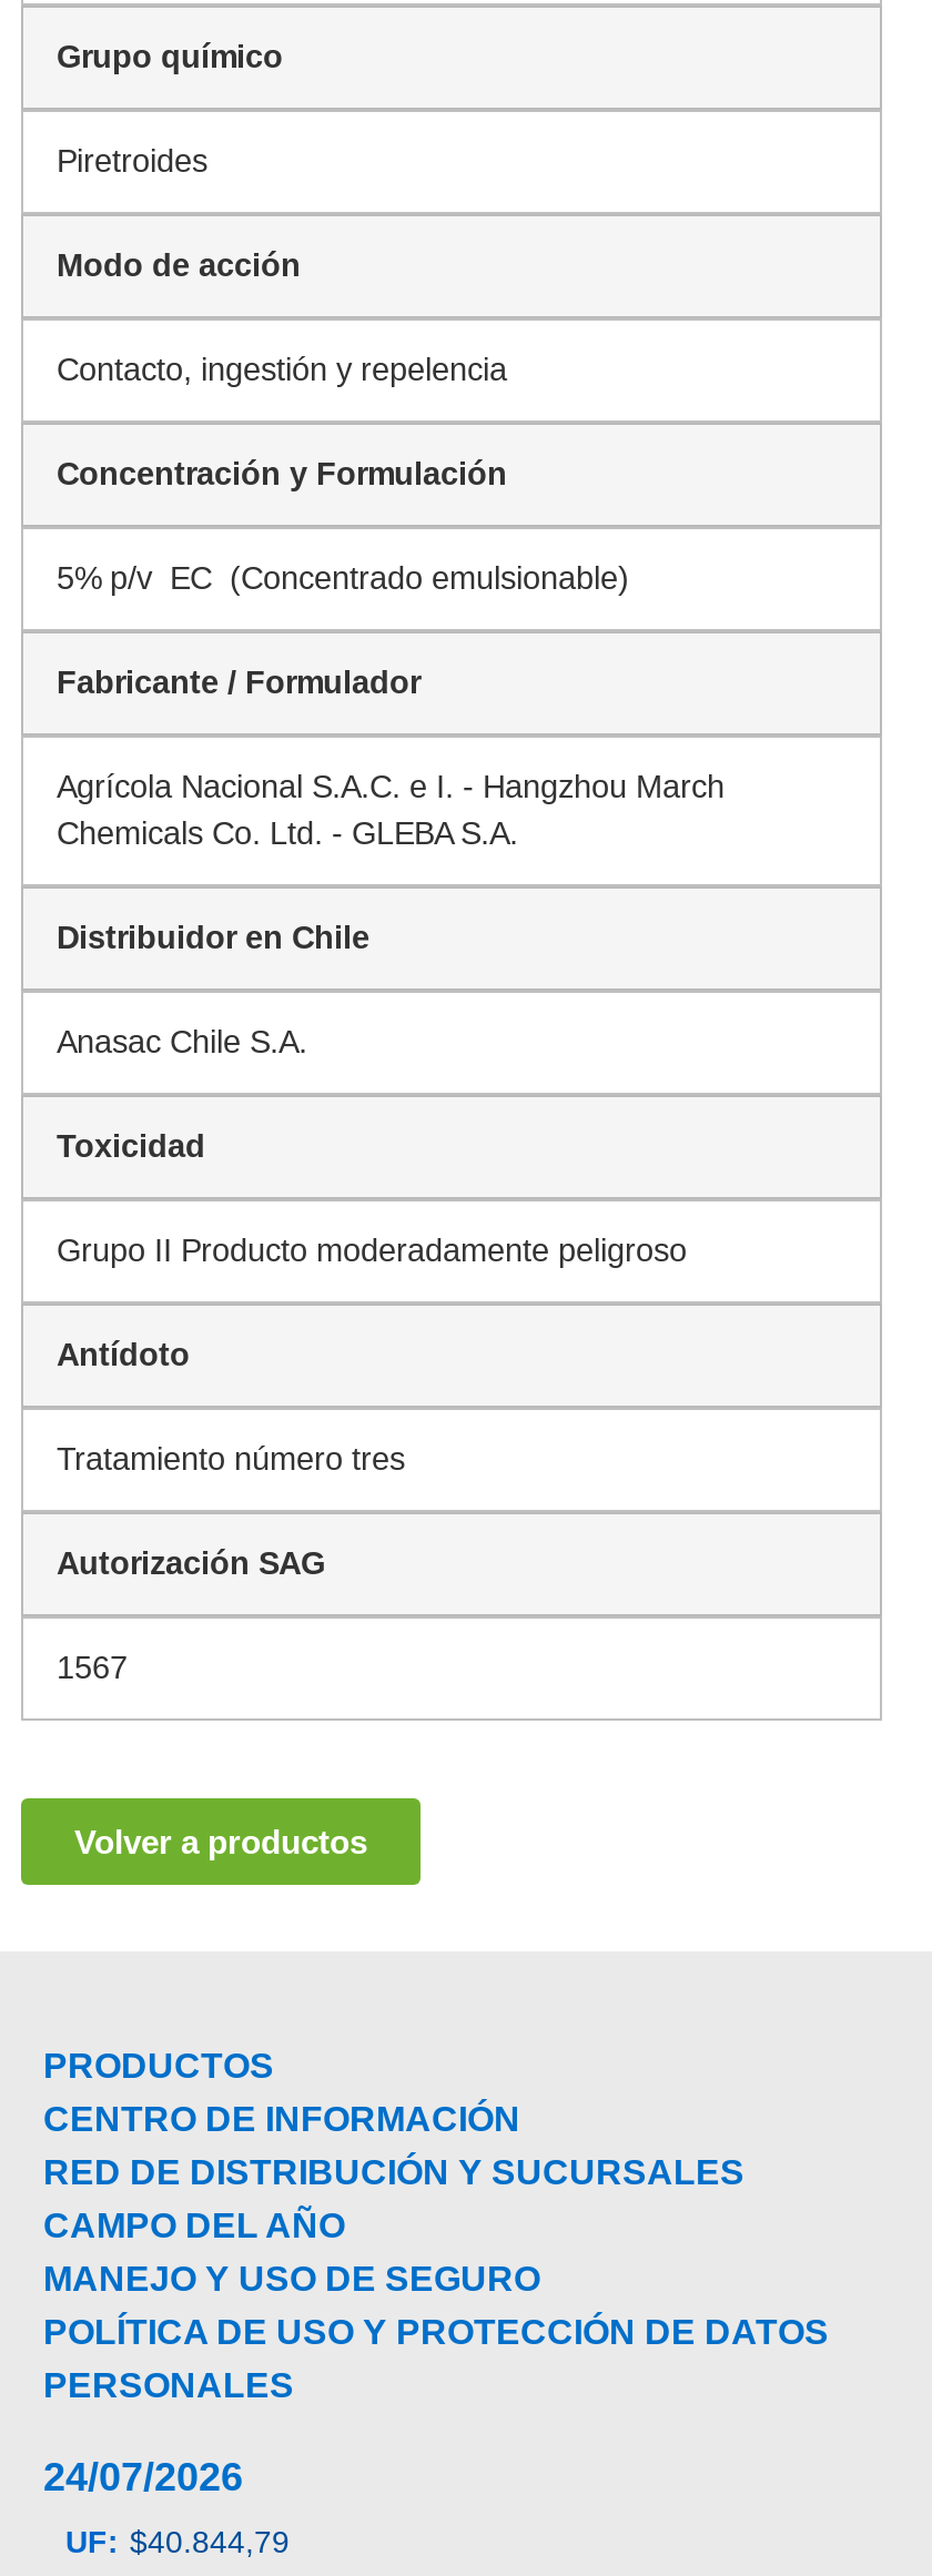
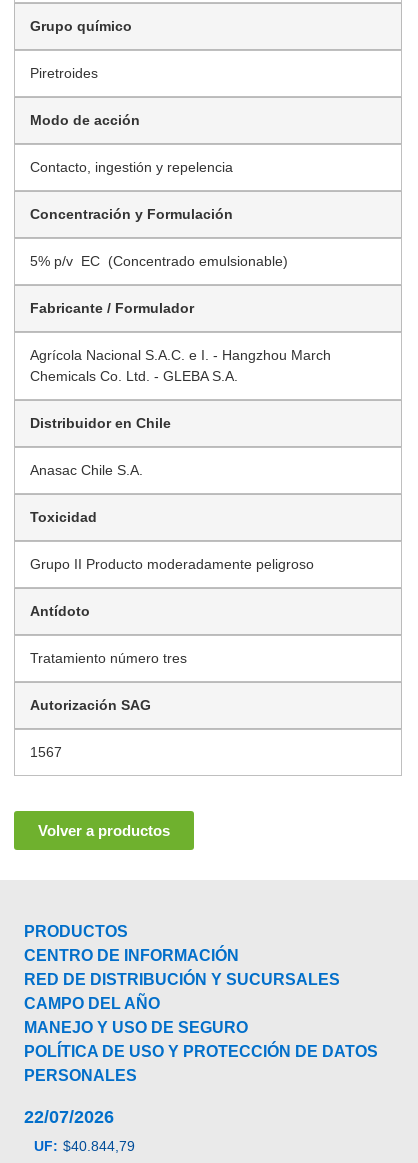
- 24/07/2026
+ 22/07/2026
